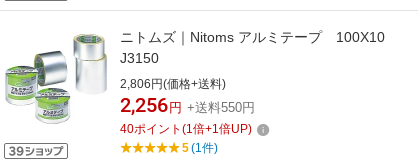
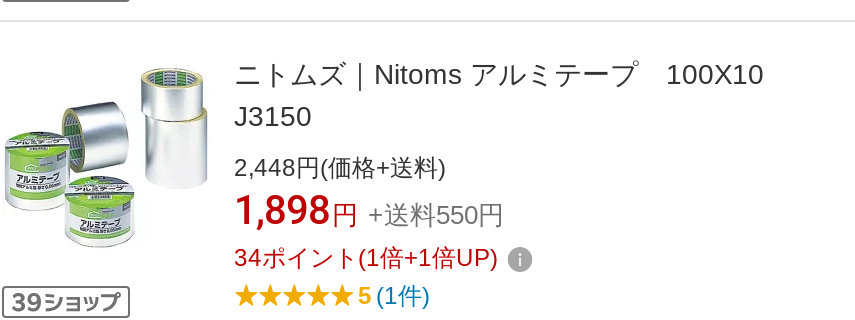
- 2,806円(価格+送料)
+ 2,448円(価格+送料)

- 2,256円 +送料550円
+ 1,898円 +送料550円

- 40ポイント(1倍+1倍UP)
+ 34ポイント(1倍+1倍UP)
